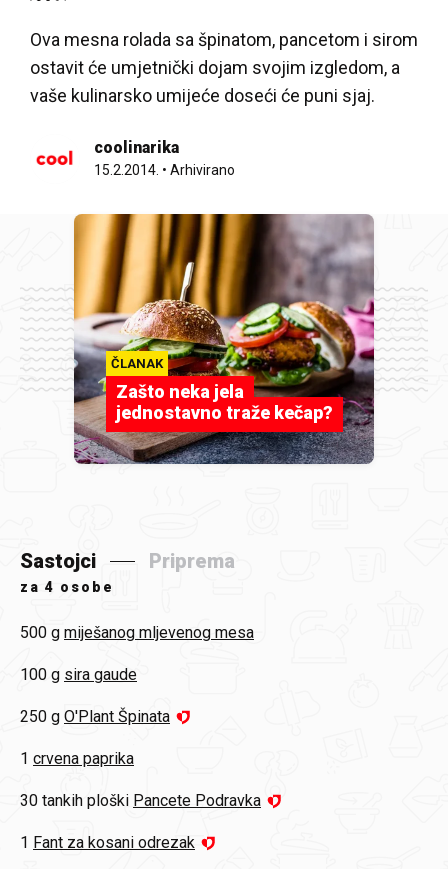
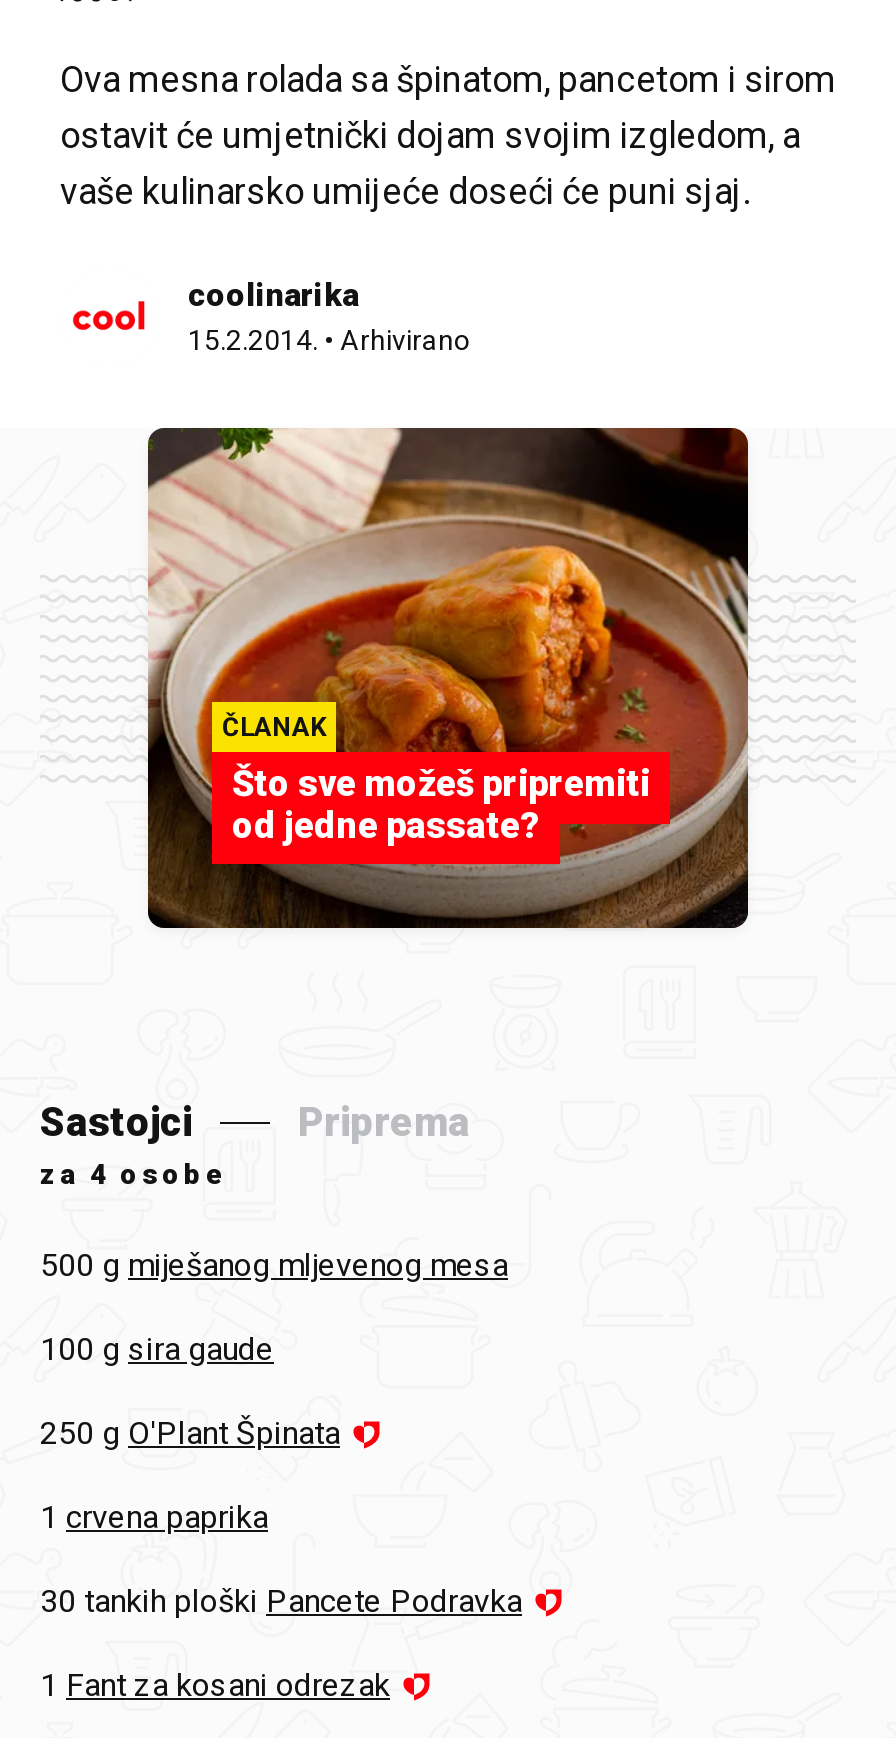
- [image]
- Zašto neka jela
- jednostavno traže kečap?
+ [image]
+ Što sve možeš pripremiti
+ od jedne passate?
